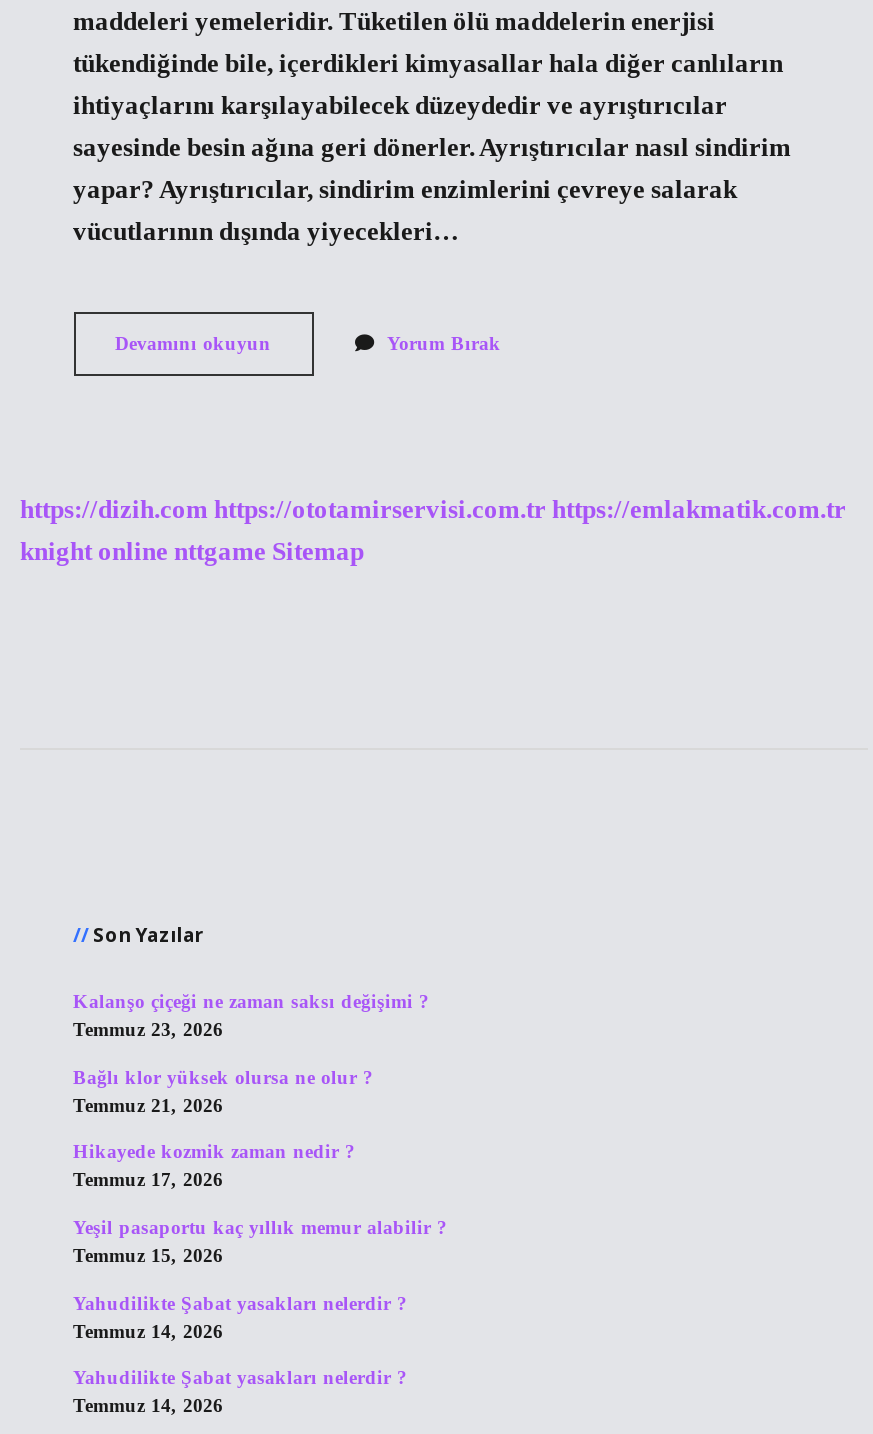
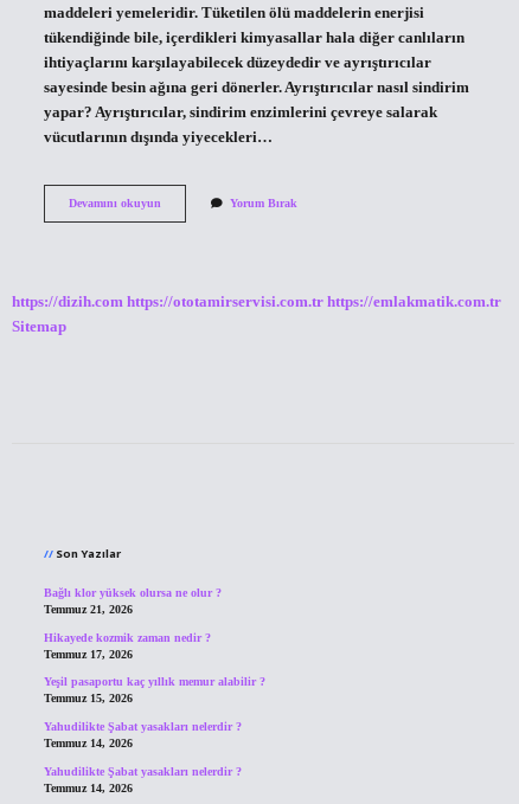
- knight online nttgame Sitemap
+ Sitemap

- Kalanşo çiçeği ne zaman saksı değişimi ?
- Temmuz 23, 2026
